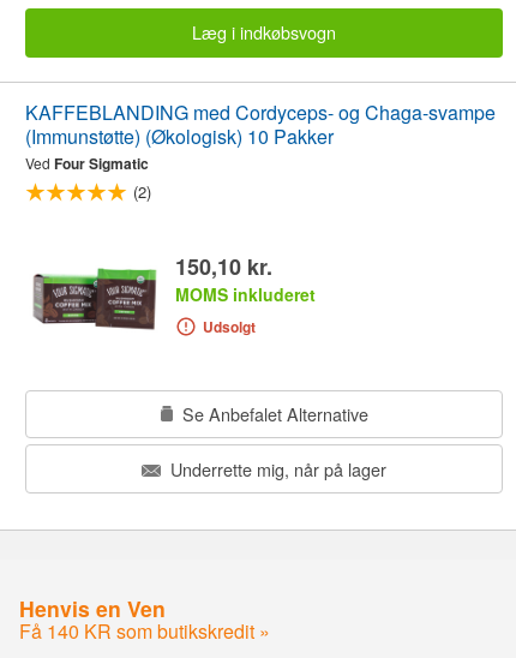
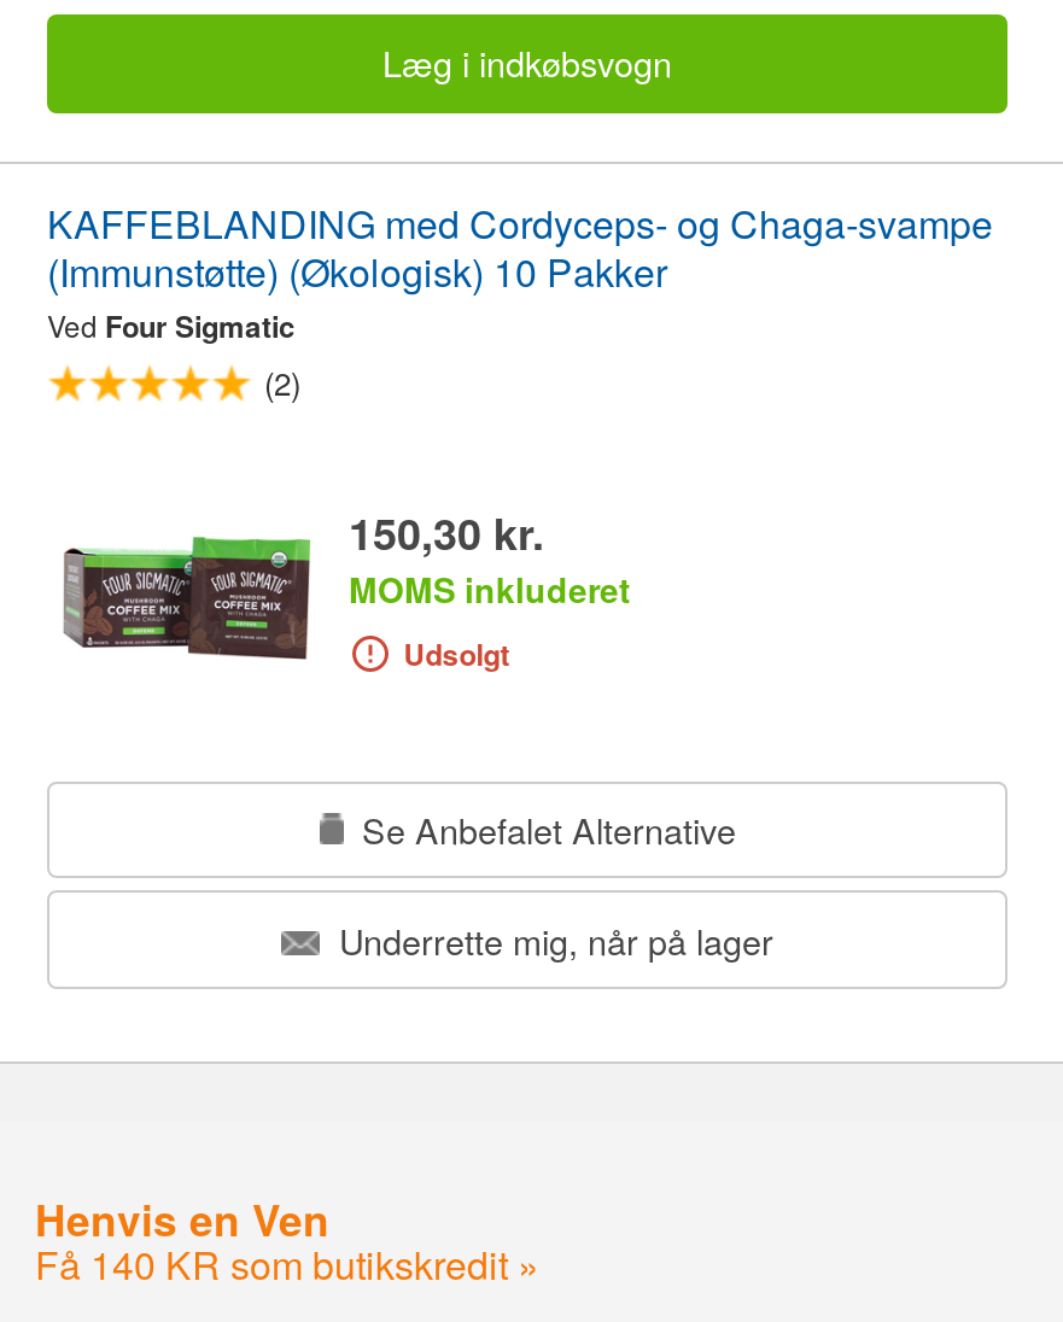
- 150,10 kr.
+ 150,30 kr.
